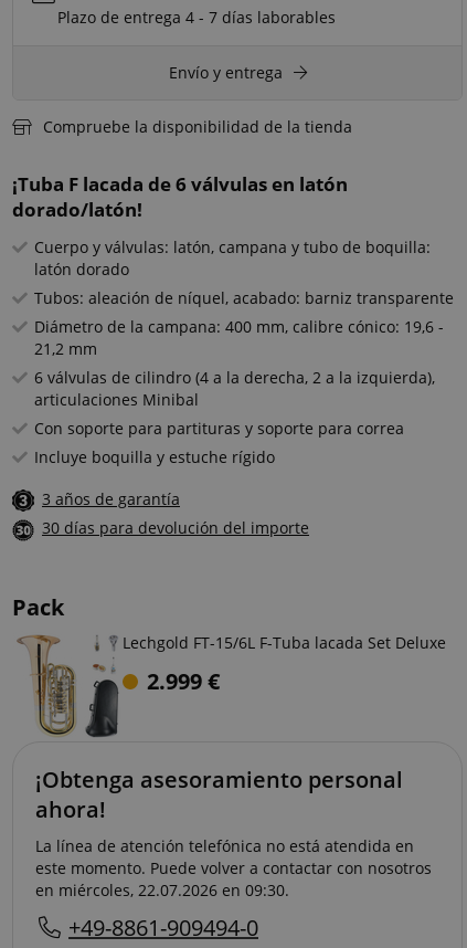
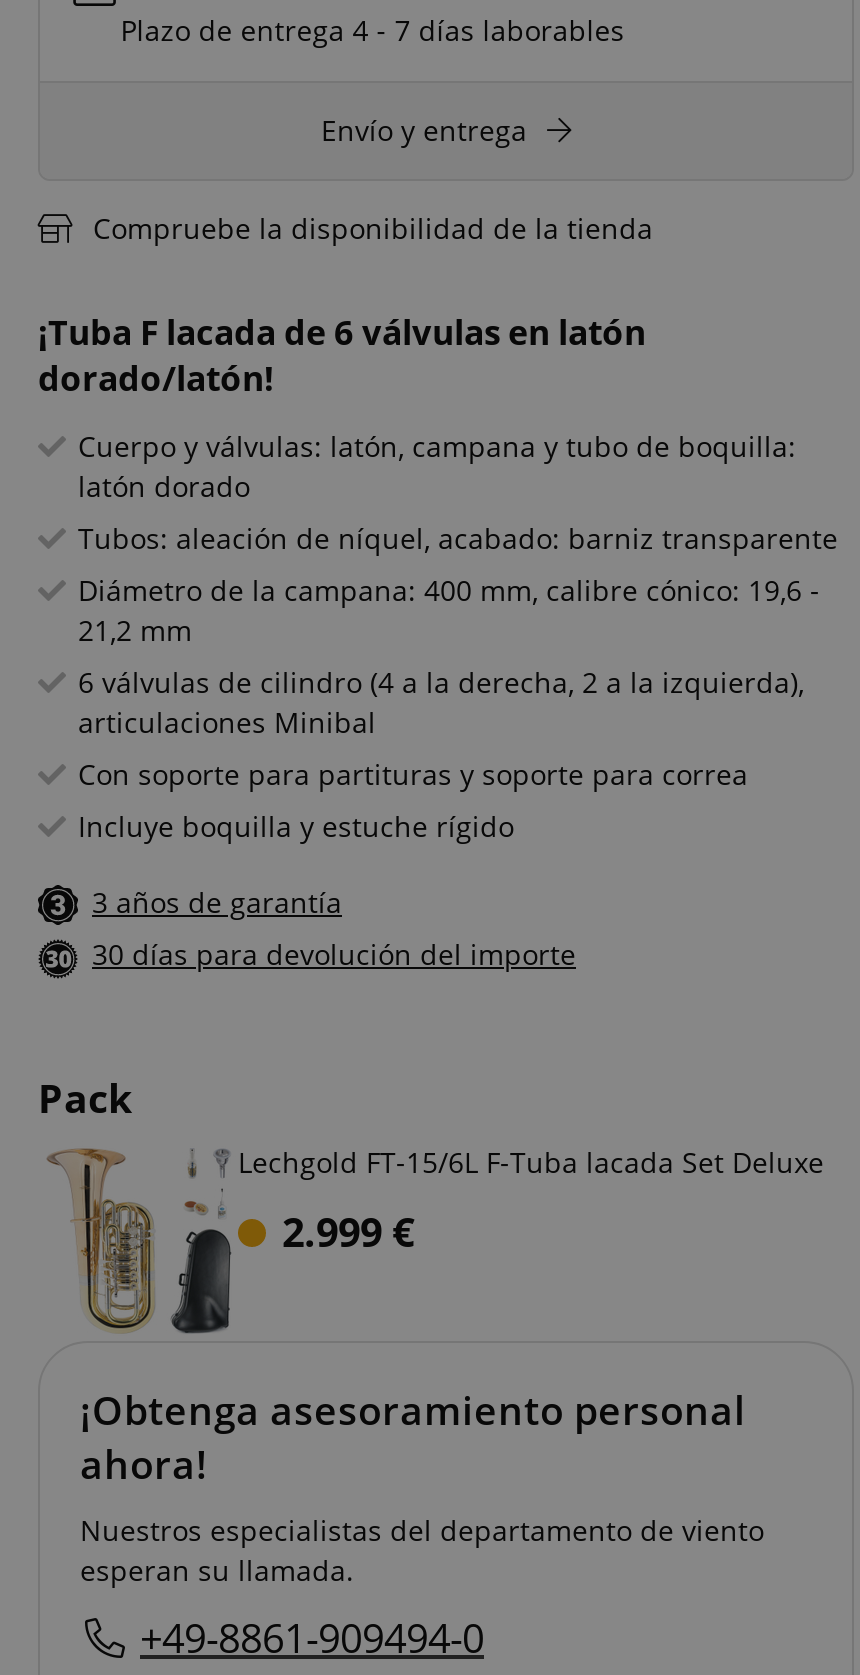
- La línea de atención telefónica no está atendida en
- este momento. Puede volver a contactar con nosotros
- en miércoles, 22.07.2026 en 09:30.
+ Nuestros especialistas del departamento de viento
+ esperan su llamada.
